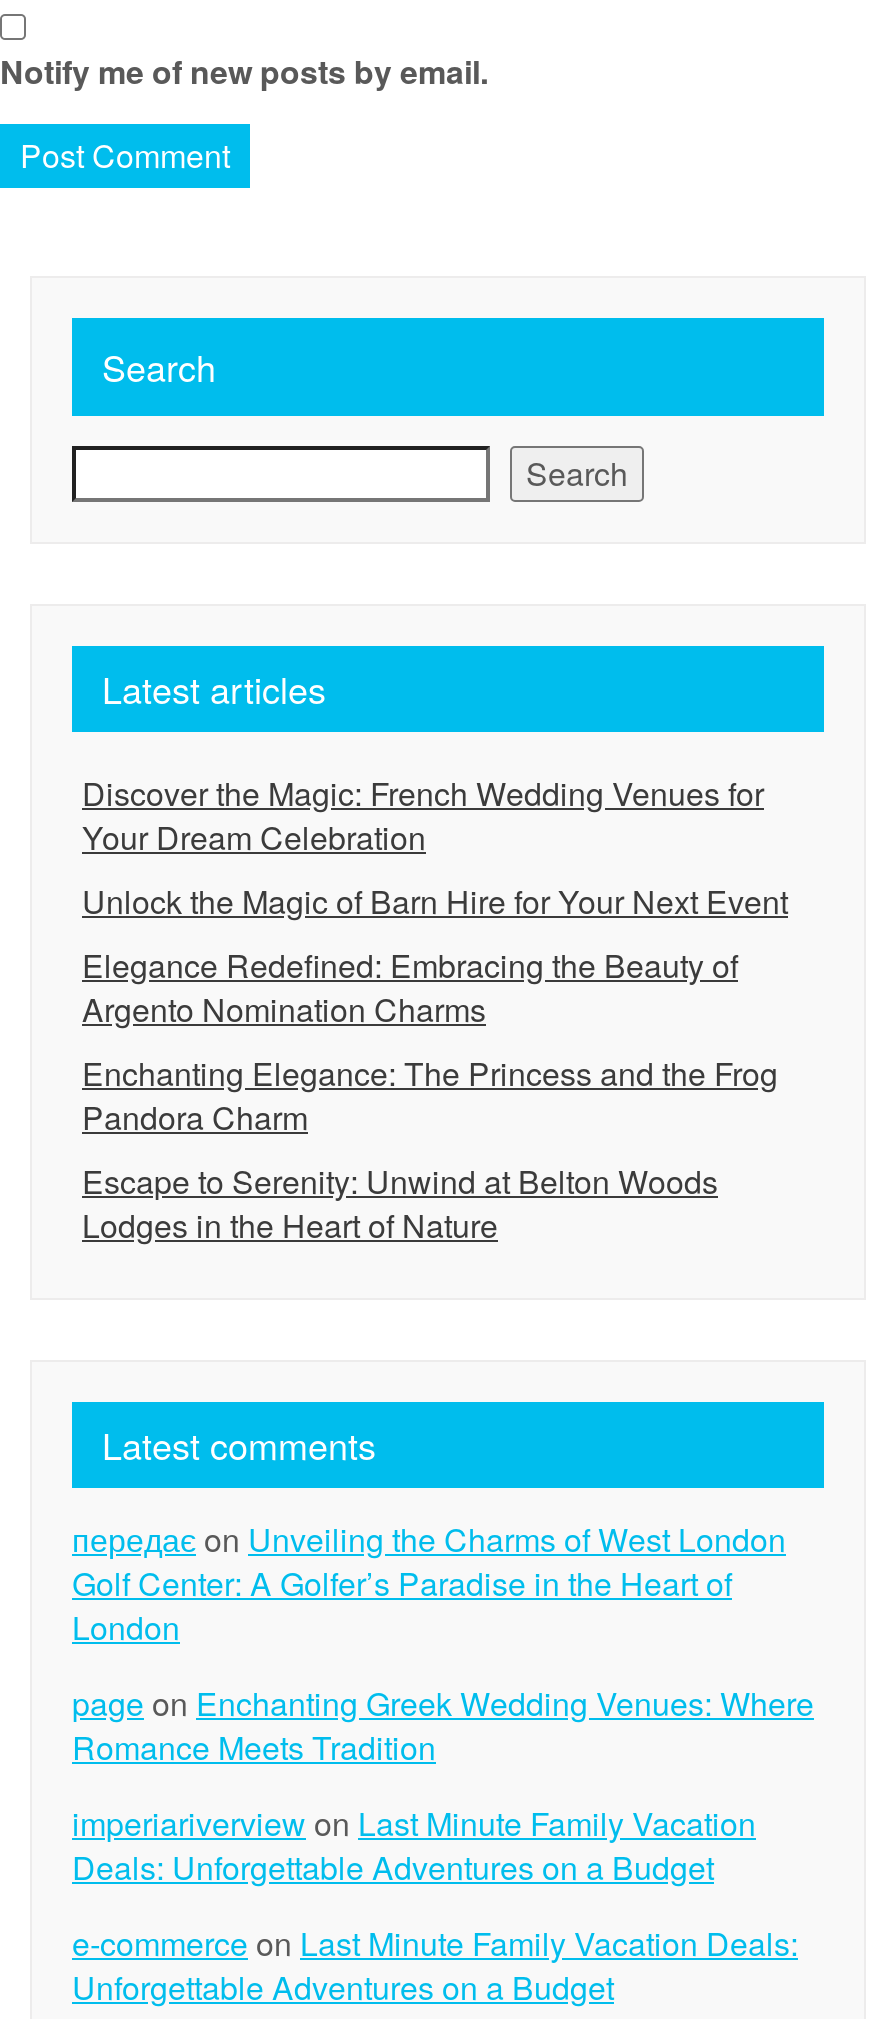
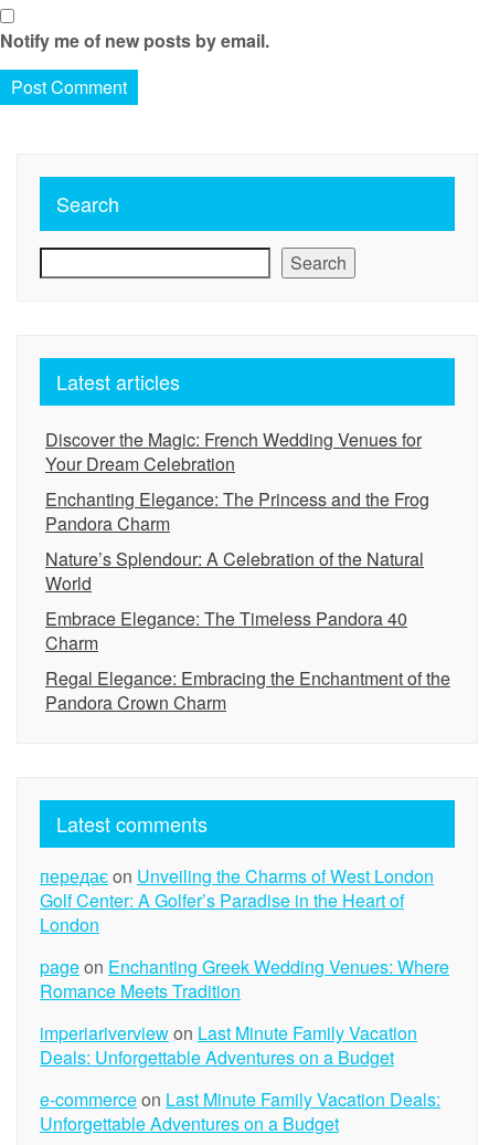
- Unlock the Magic of Barn Hire for Your Next Event
- Elegance Redefined: Embracing the Beauty of
- Argento Nomination Charms

moved up: Enchanting Elegance: The Princess and the Frog | Pandora Charm

- Escape to Serenity: Unwind at Belton Woods
- Lodges in the Heart of Nature
+ Nature’s Splendour: A Celebration of the Natural
+ World
+ Embrace Elegance: The Timeless Pandora 40
+ Charm
+ Regal Elegance: Embracing the Enchantment of the
+ Pandora Crown Charm
